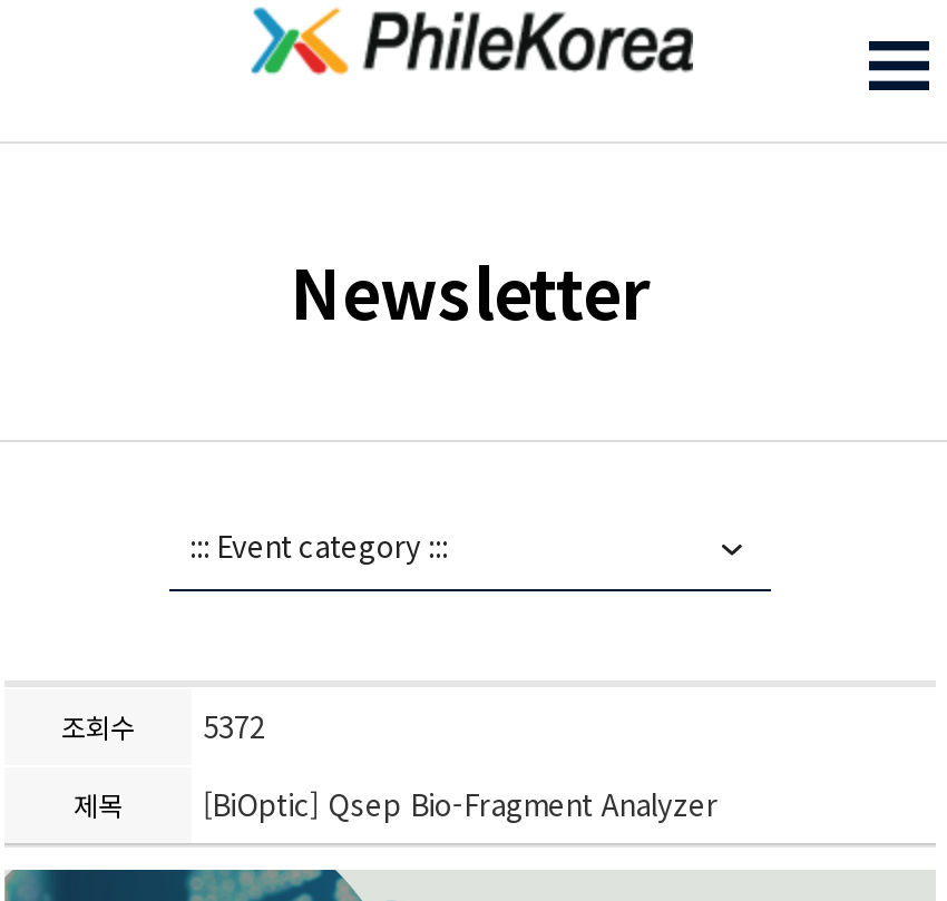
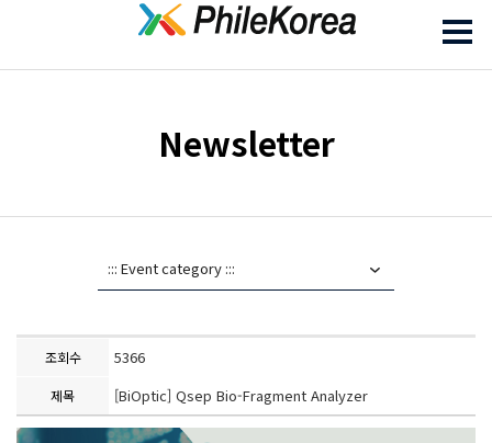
- 조회수 5372
+ 조회수 5366
